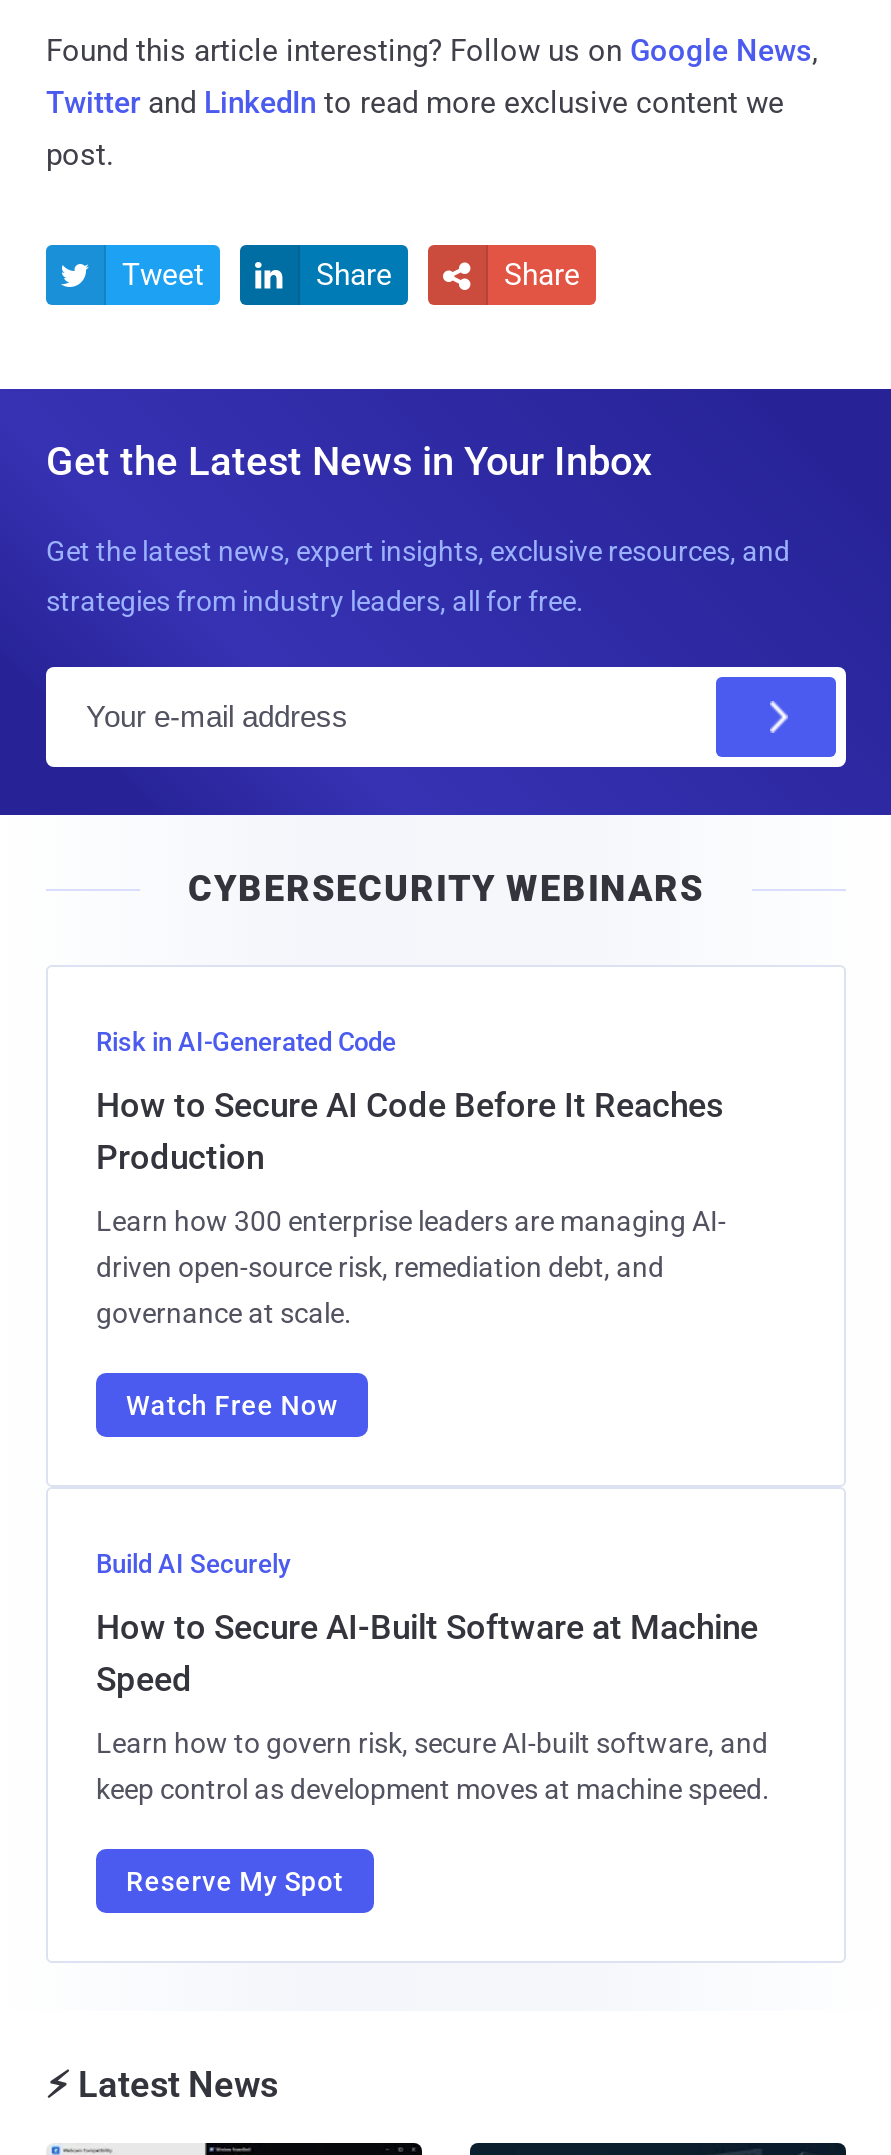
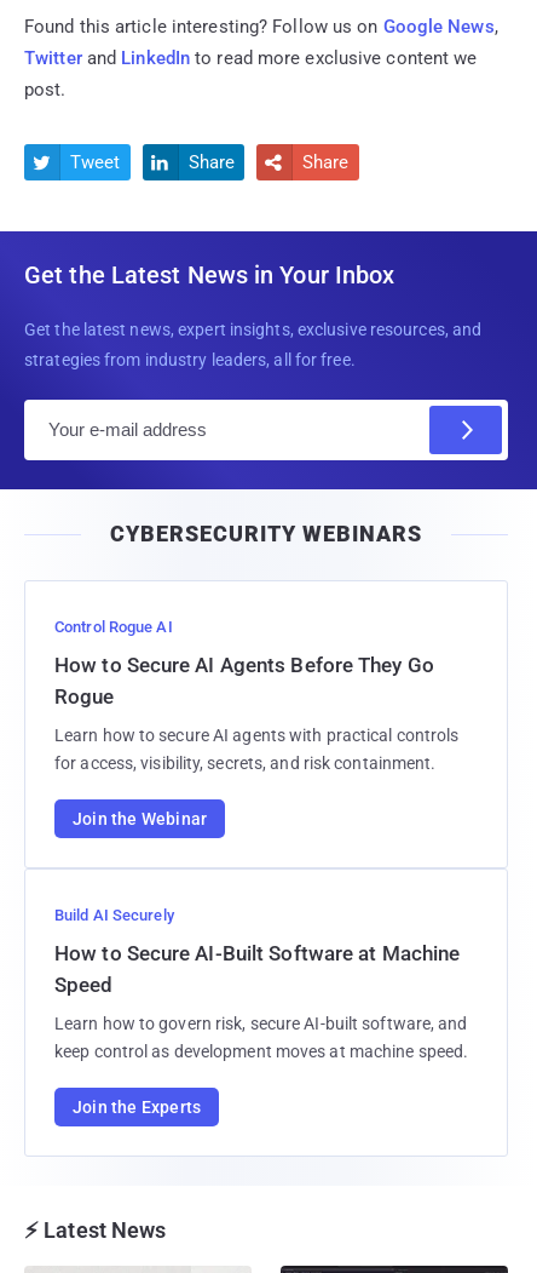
- Risk in AI-Generated Code
+ Control Rogue AI

- How to Secure AI Code Before It Reaches
- Production
+ How to Secure AI Agents Before They Go
+ Rogue

- Learn how 300 enterprise leaders are managing AI-
- driven open-source risk, remediation debt, and
- governance at scale.
+ Learn how to secure AI agents with practical controls
+ for access, visibility, secrets, and risk containment.

- Watch Free Now
+ Join the Webinar

- Reserve My Spot
+ Join the Experts
